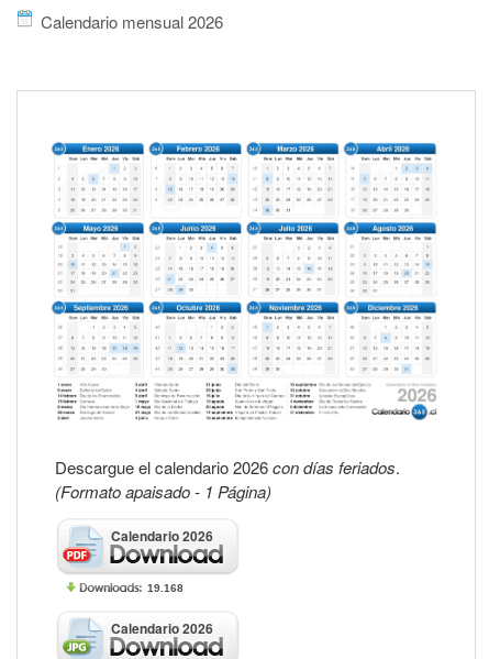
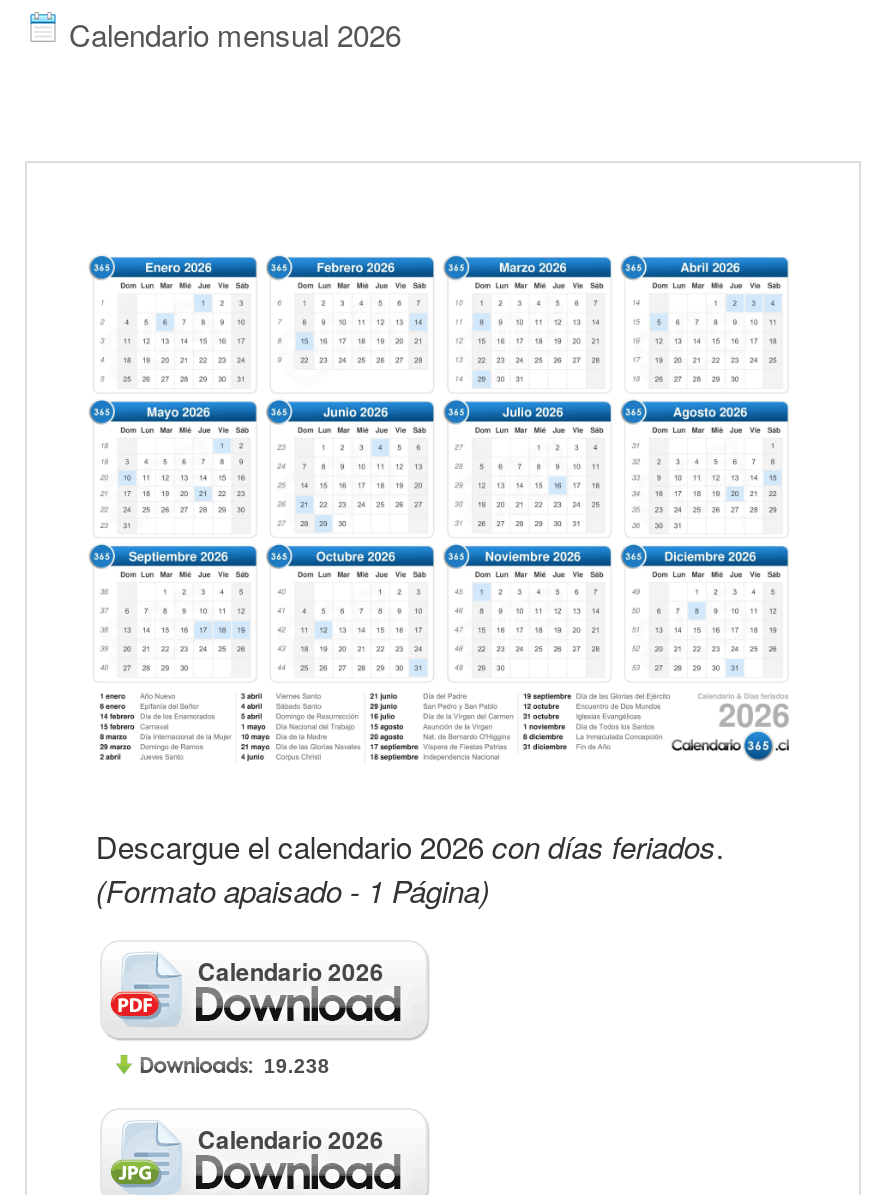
- 19.168
+ 19.238
